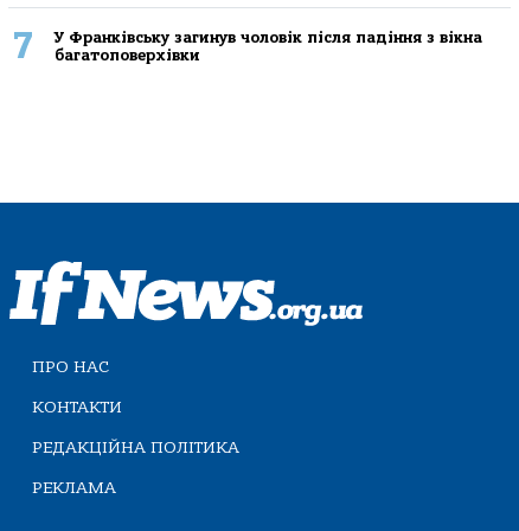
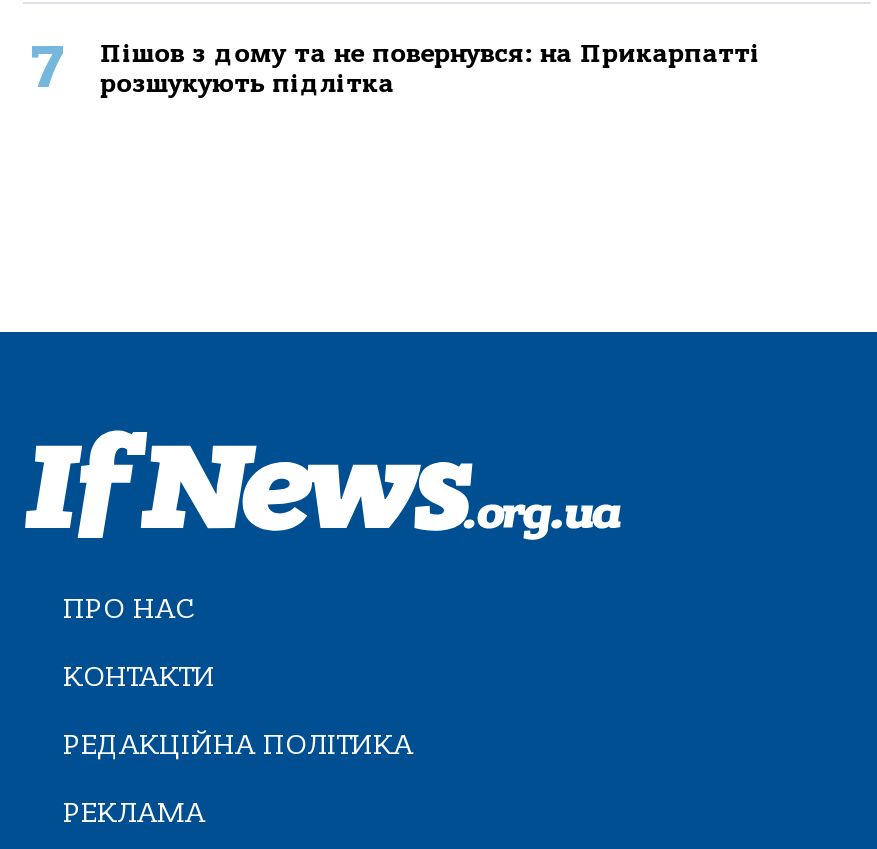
- У Франківську загинув чоловік після падіння з вікна
- багатоповерхівки
+ Пішов з дому та не повернувся: на Прикарпатті
+ розшукують підлітка
